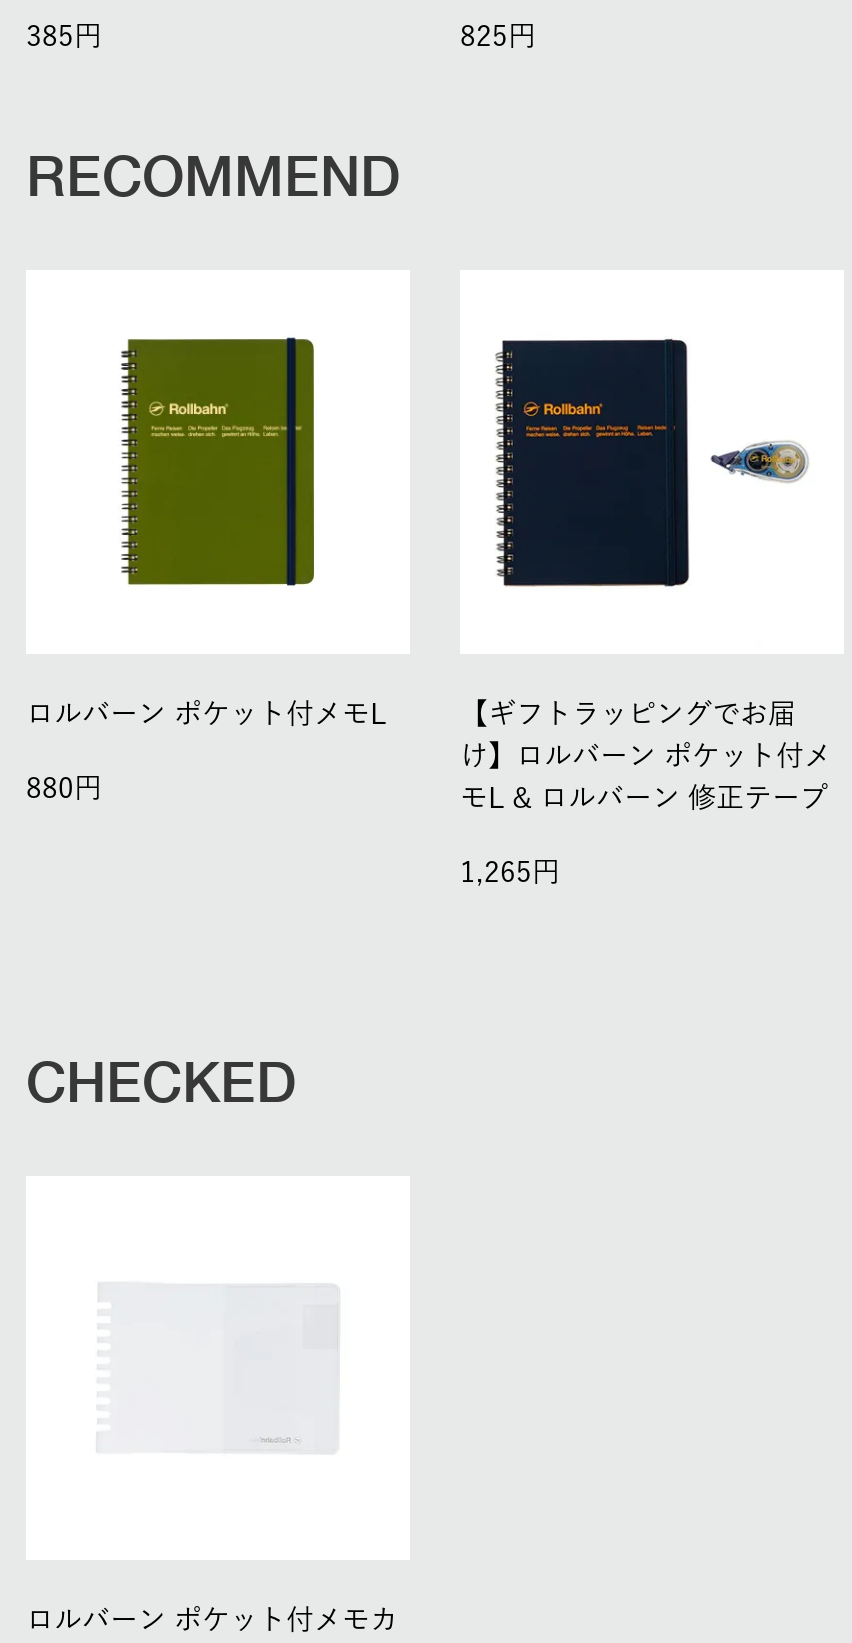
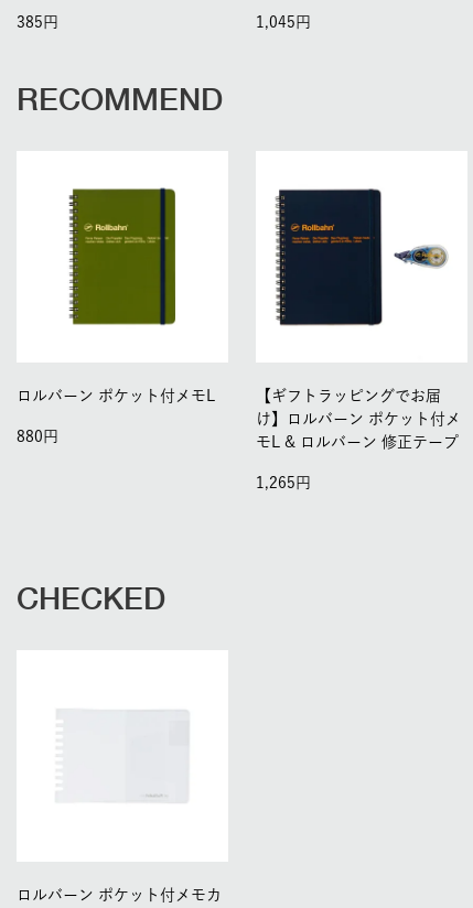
- 825
+ 1,045
